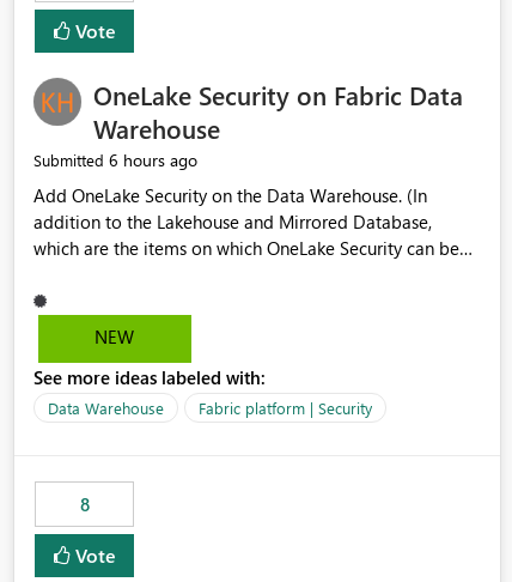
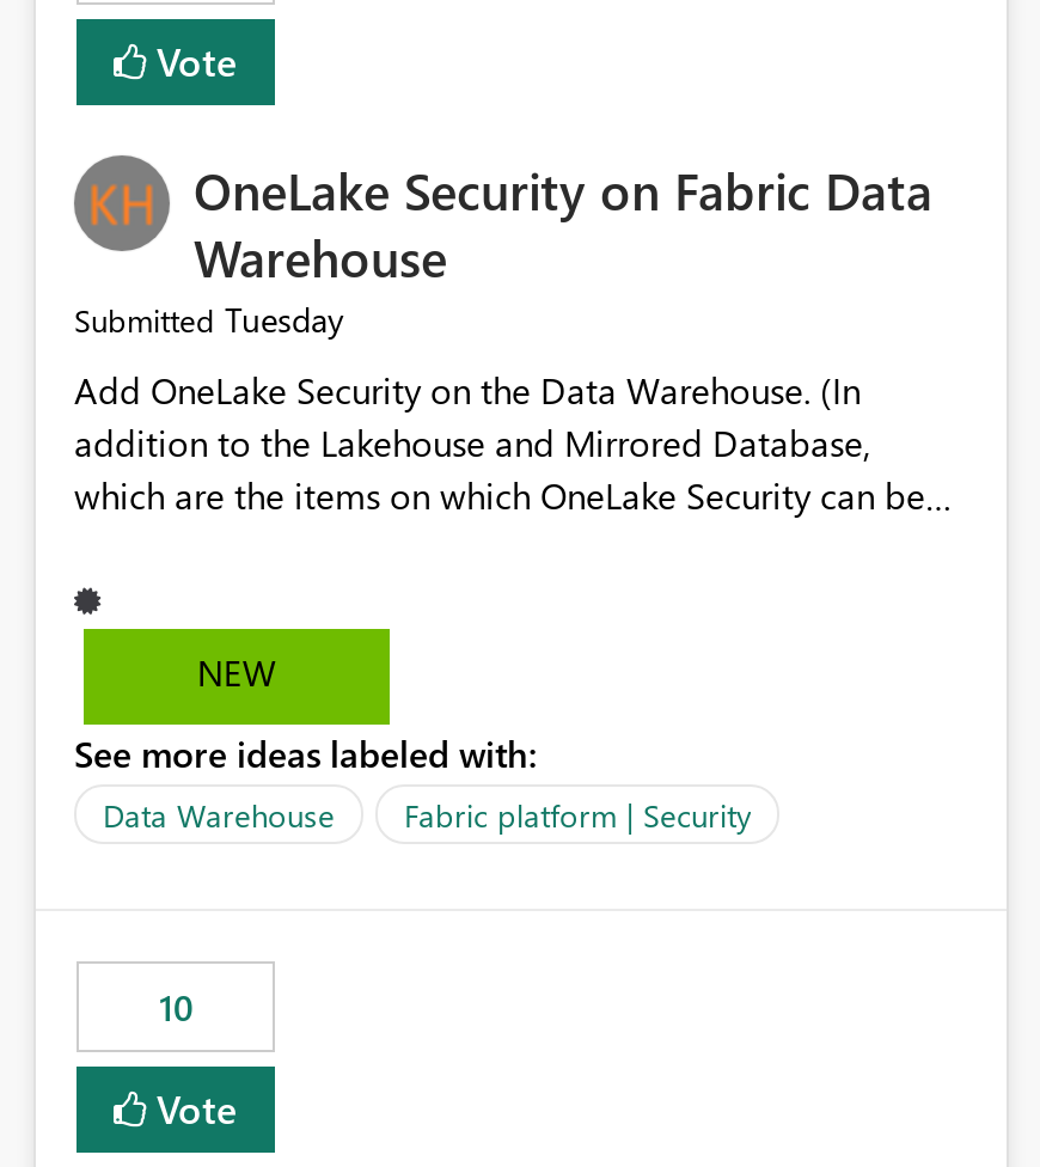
- Submitted 6 hours ago
+ Submitted Tuesday

- 8
+ 10
